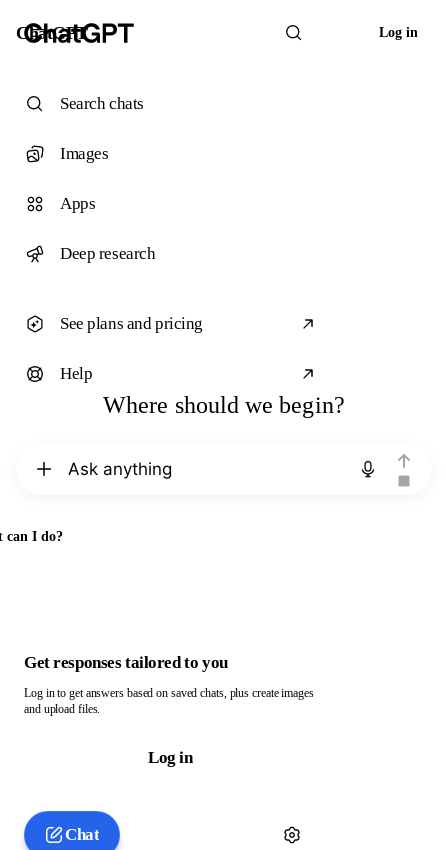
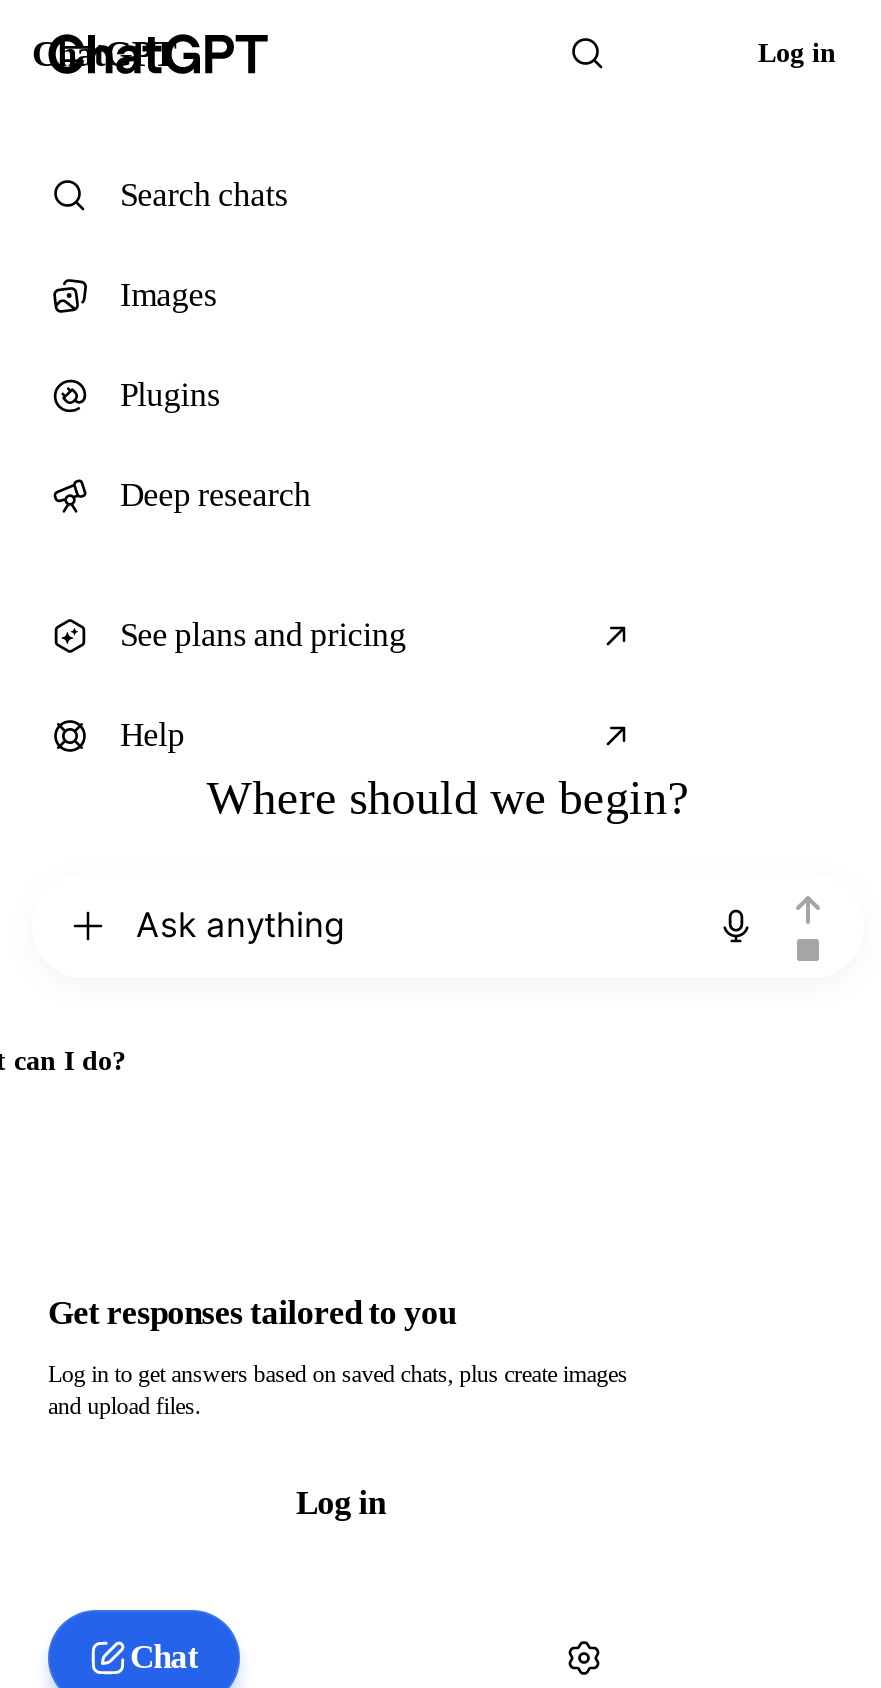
- Apps
+ Plugins
